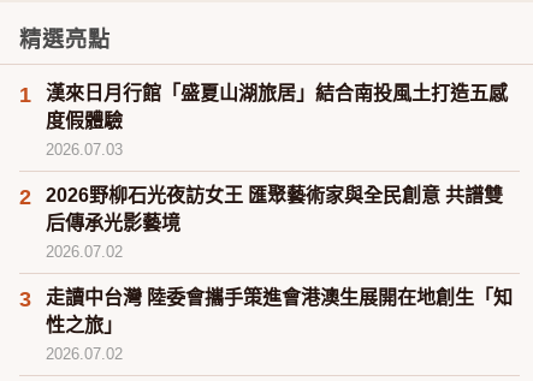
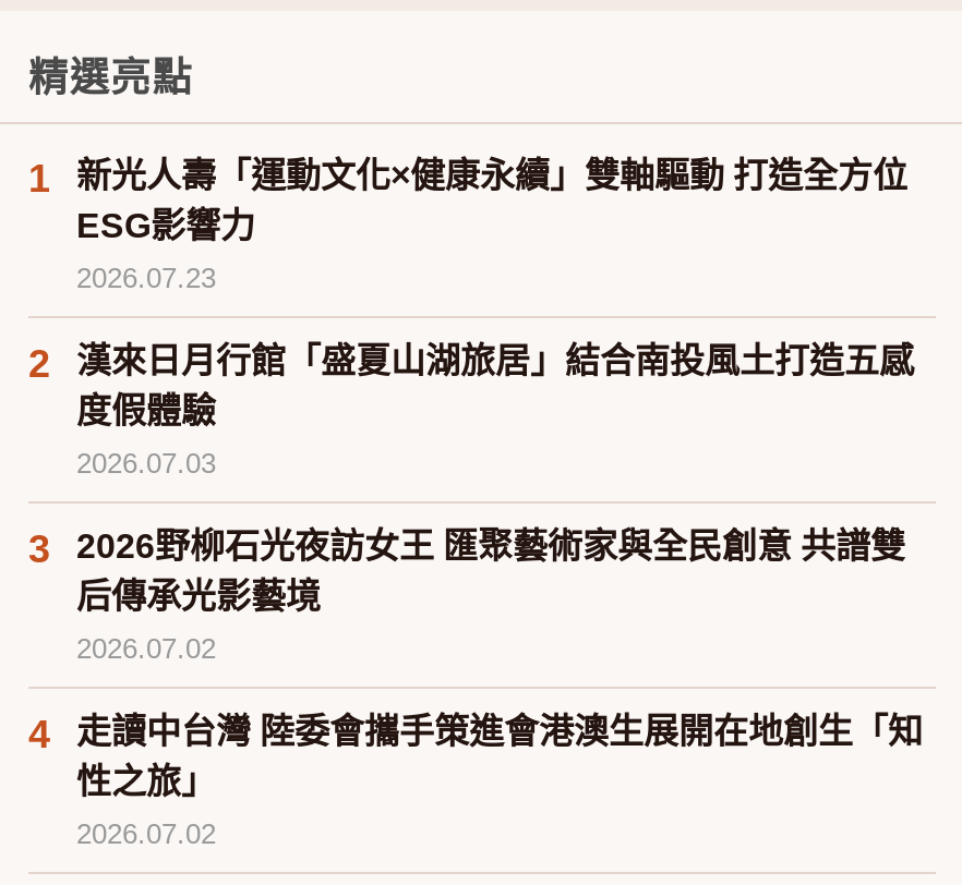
+ 新光人壽「運動文化×健康永續」雙軸驅動 打造全方位
+ ESG影響力
+ 2026.07.23
+ 2

- 2
+ 3

- 3 走讀中台灣 陸委會攜手策進會港澳生展開在地創生「知
+ 4 走讀中台灣 陸委會攜手策進會港澳生展開在地創生「知
